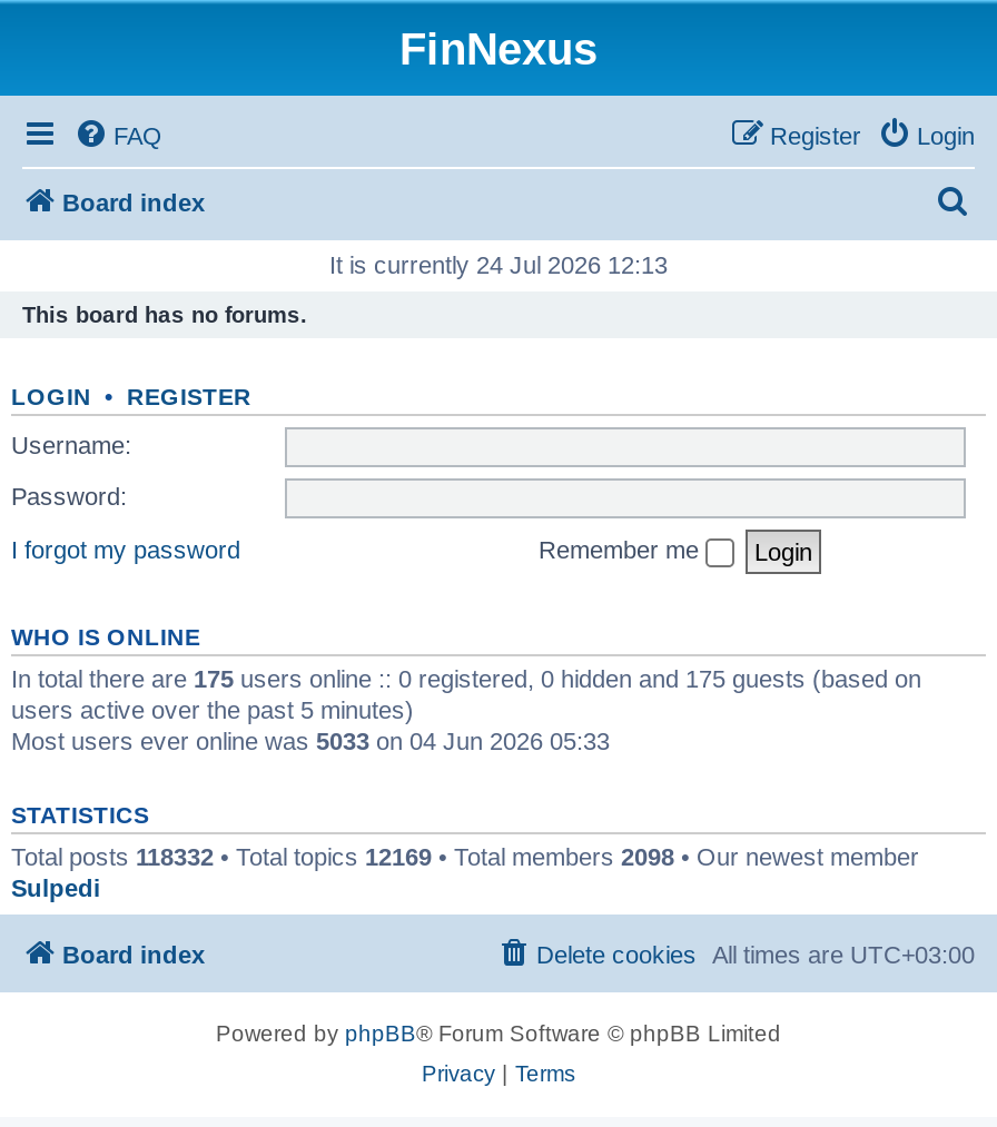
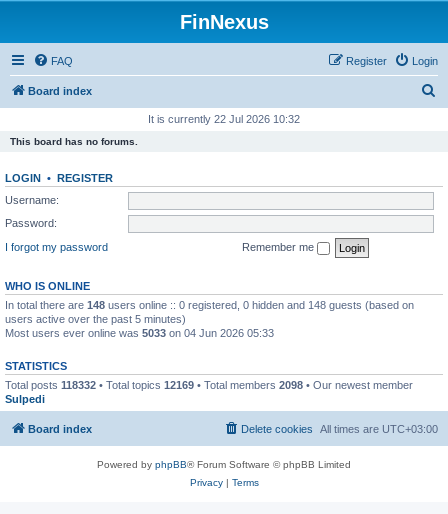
- It is currently 24 Jul 2026 12:13
+ It is currently 22 Jul 2026 10:32

- In total there are 175 users online :: 0 registered, 0 hidden and 175 guests (based on
+ In total there are 148 users online :: 0 registered, 0 hidden and 148 guests (based on
